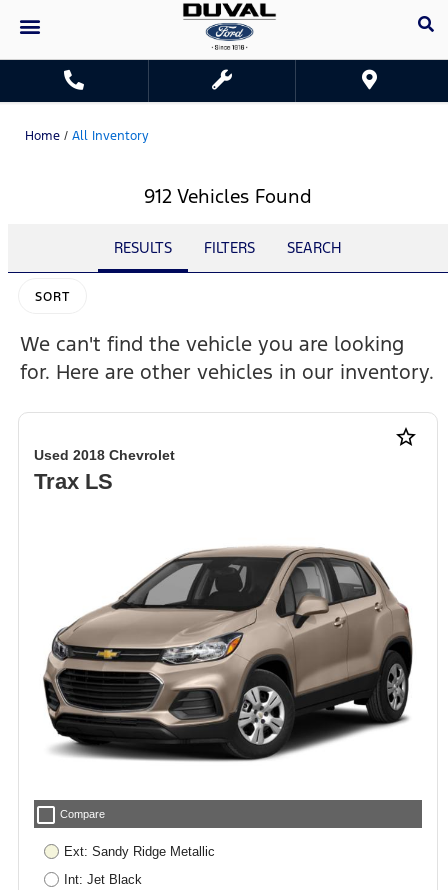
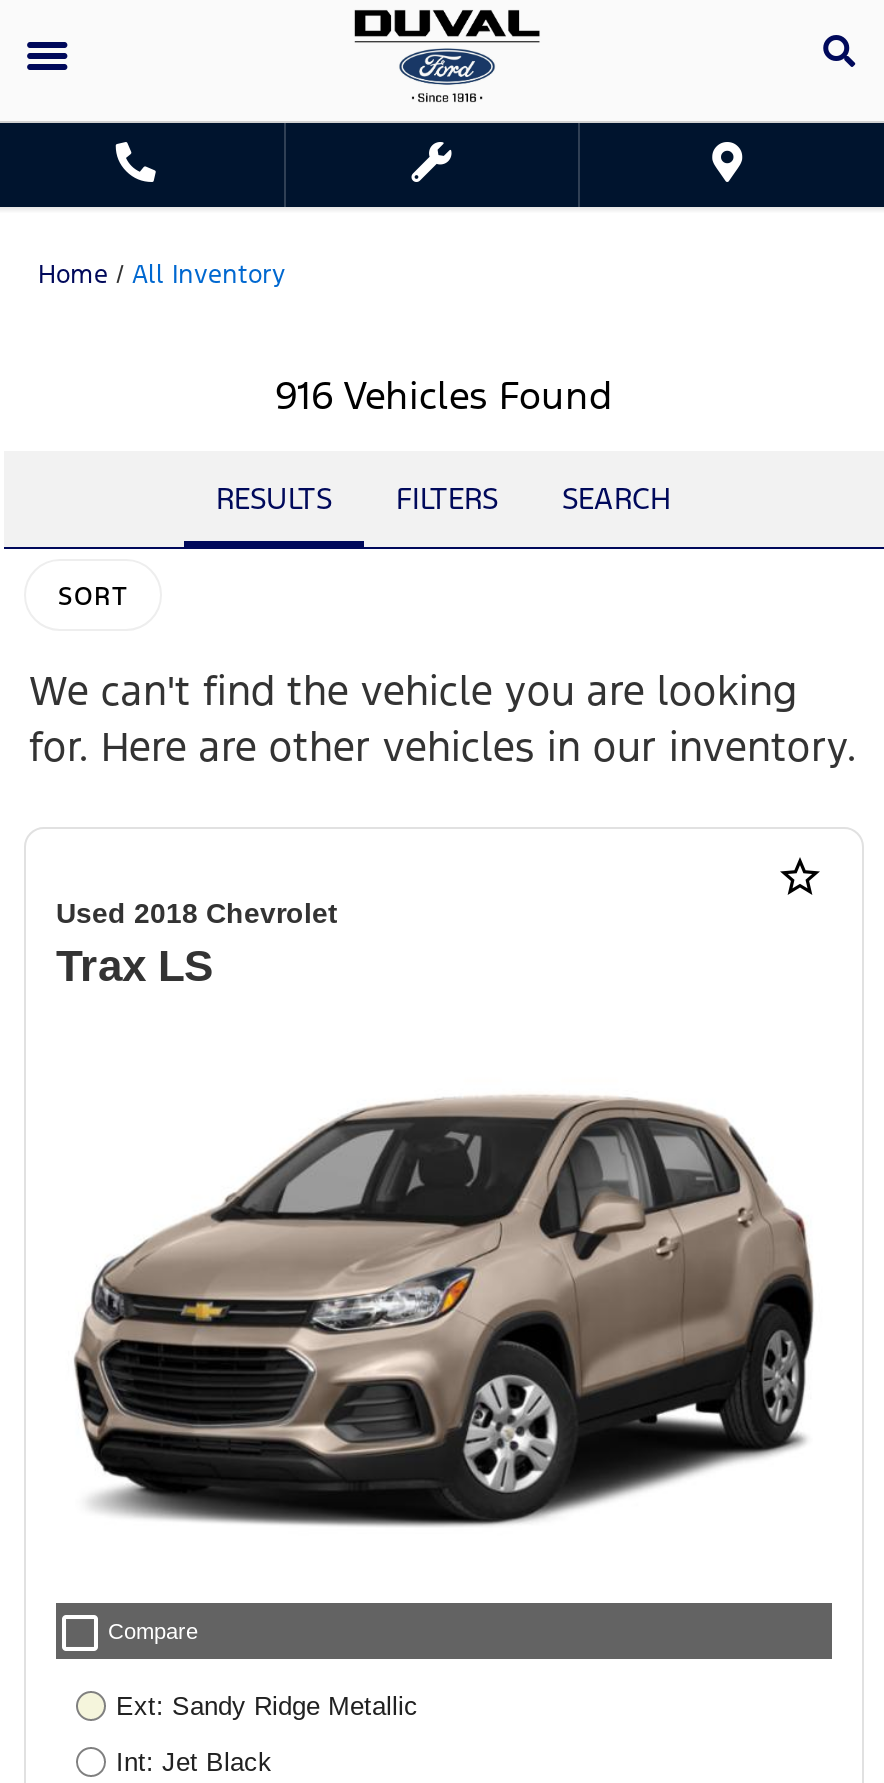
- 912 Vehicles Found
+ 916 Vehicles Found
